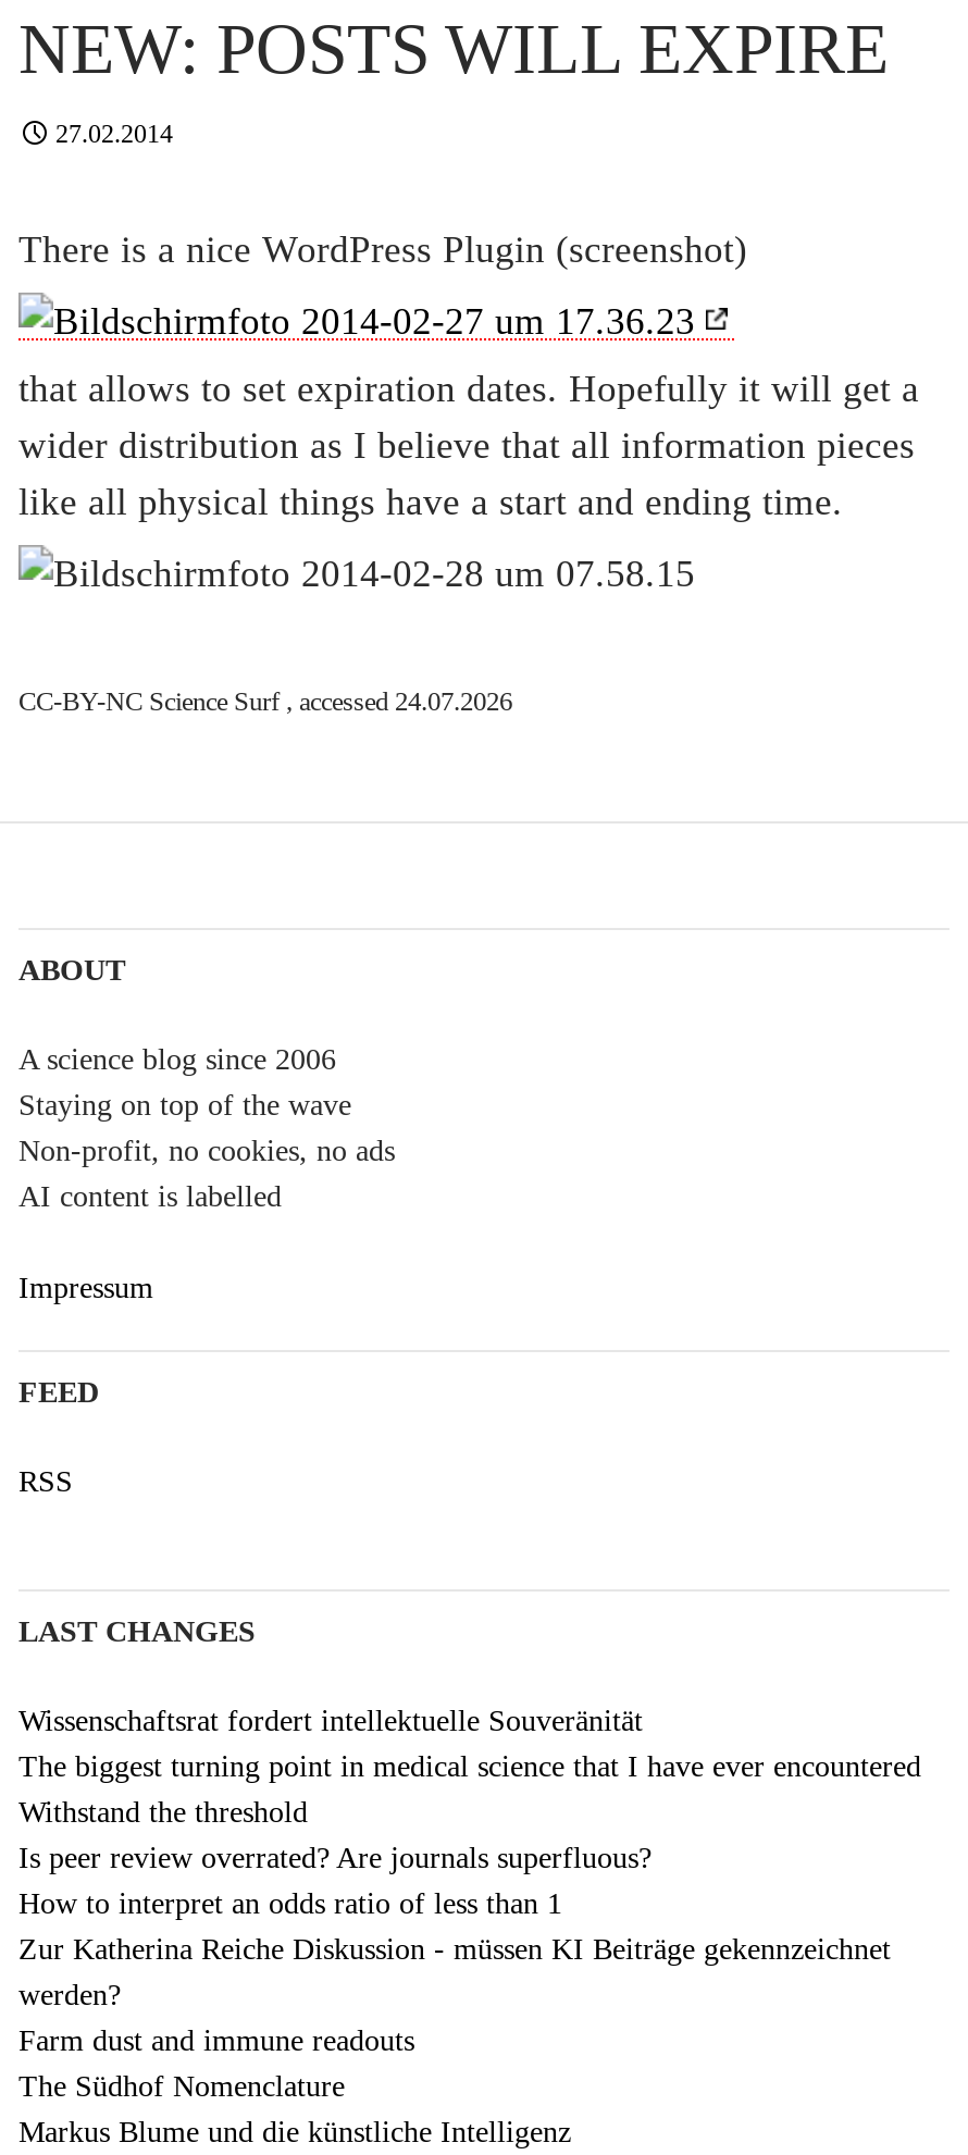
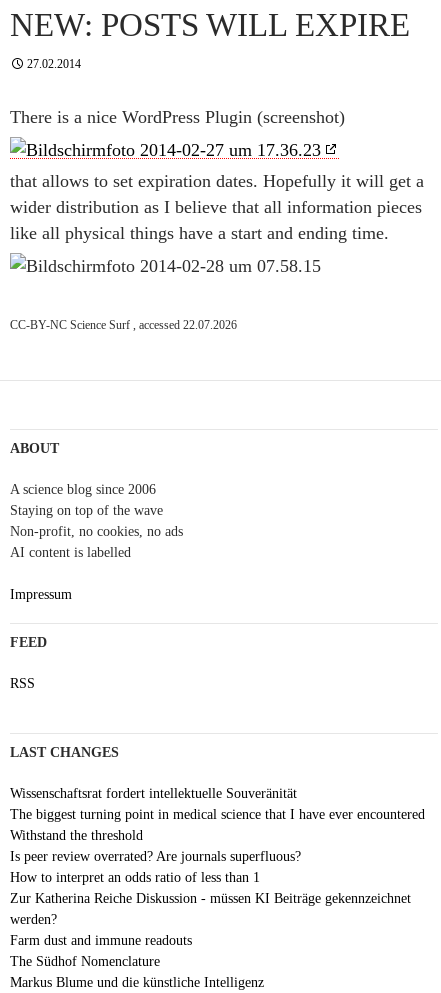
- CC-BY-NC Science Surf , accessed 24.07.2026
+ CC-BY-NC Science Surf , accessed 22.07.2026
